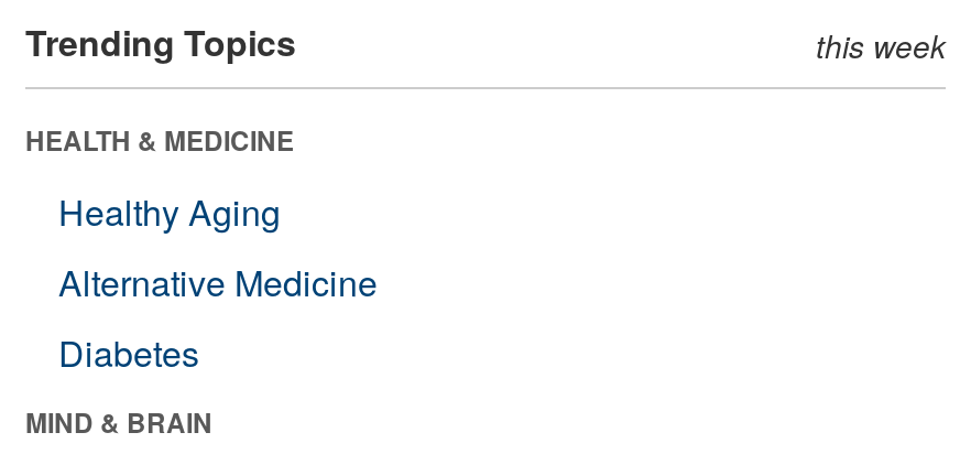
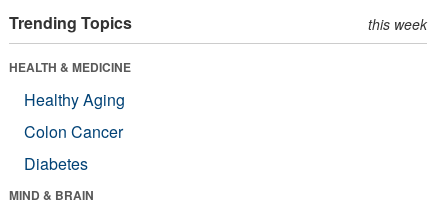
- Alternative Medicine
+ Colon Cancer
